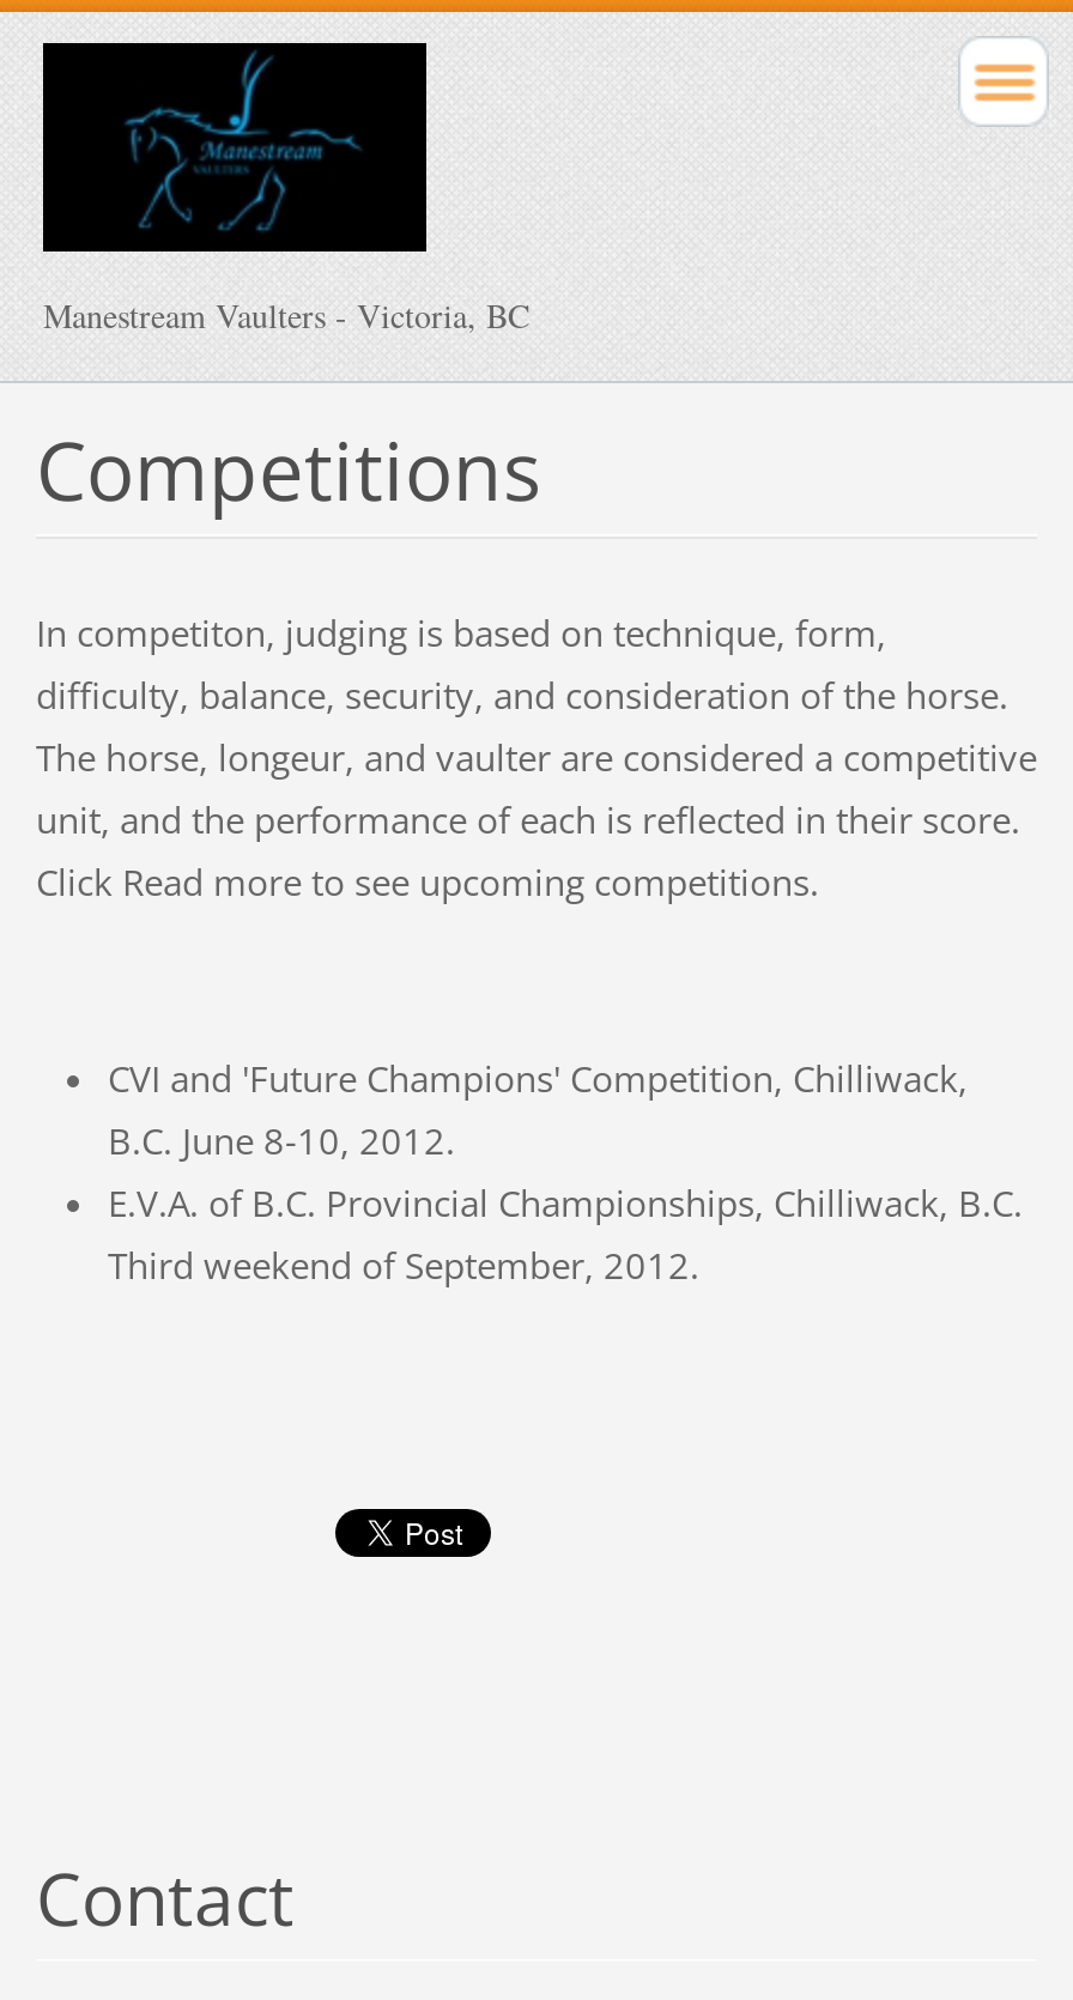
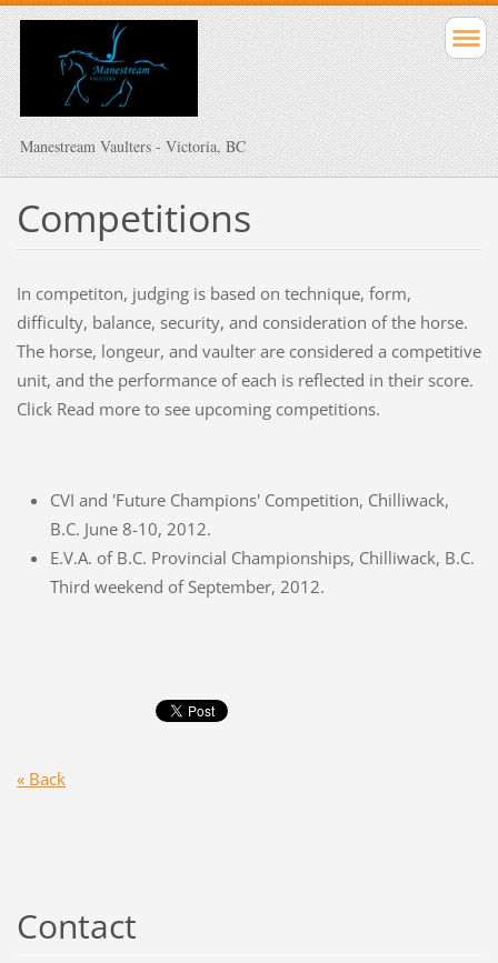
+ « Back
